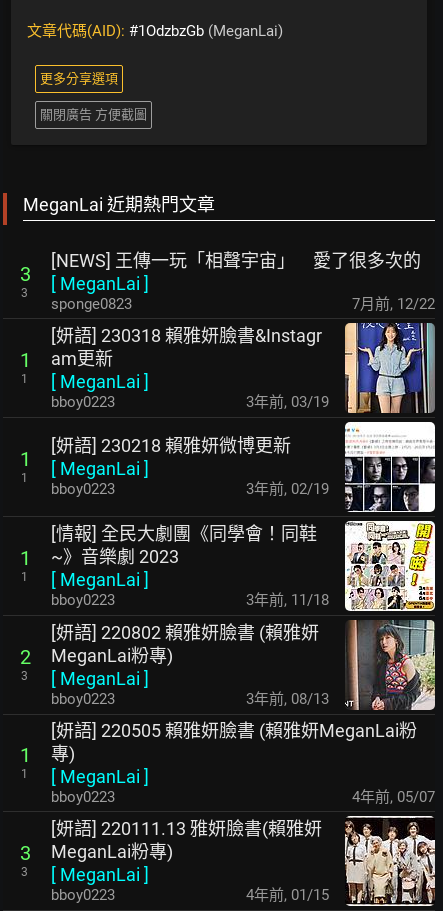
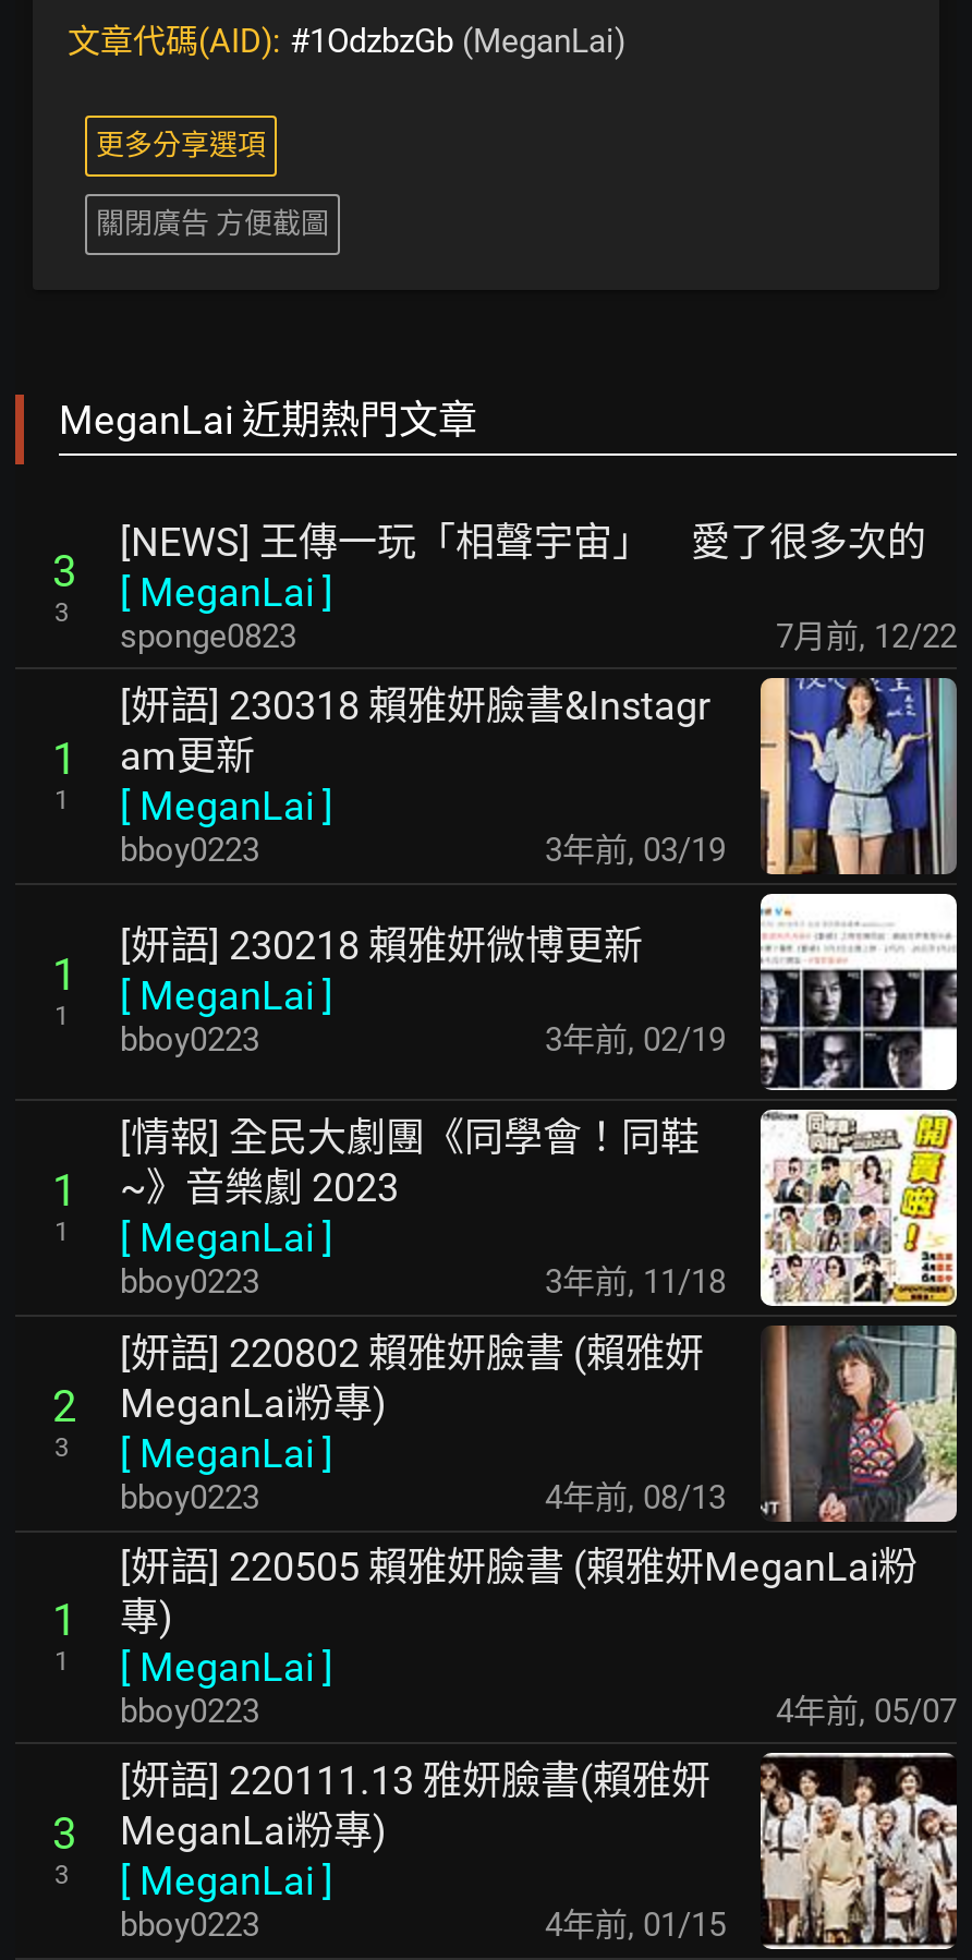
- 3年前, 08/13
+ 4年前, 08/13
